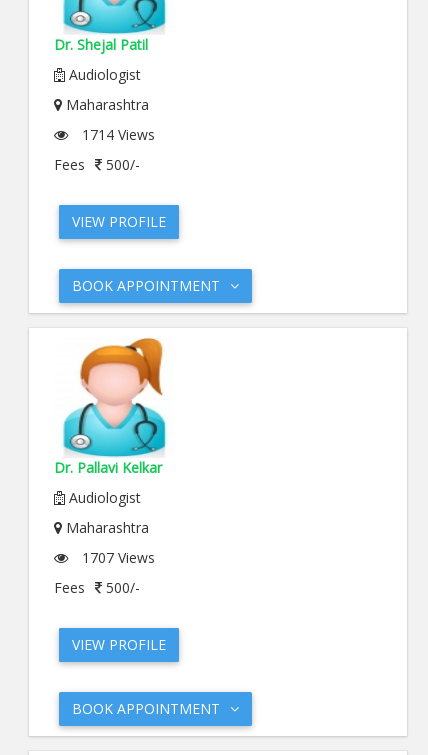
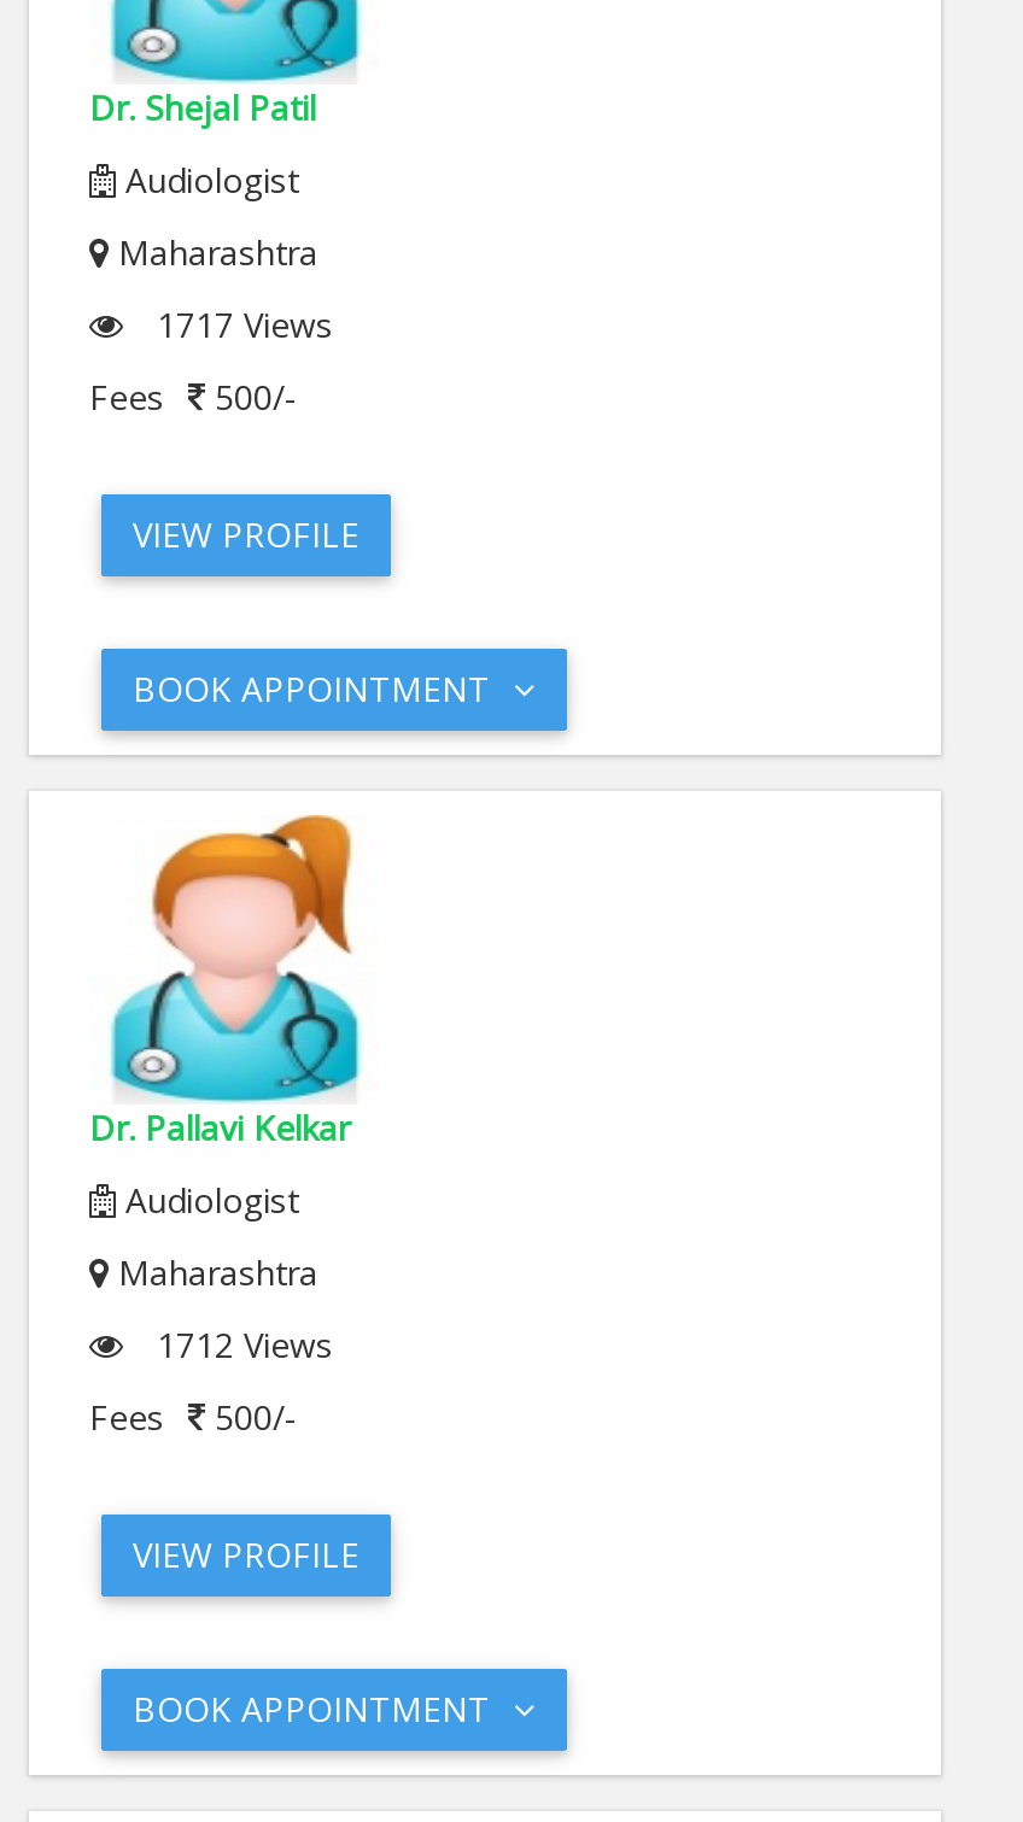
- 1714 Views
+ 1717 Views

- 1707 Views
+ 1712 Views
